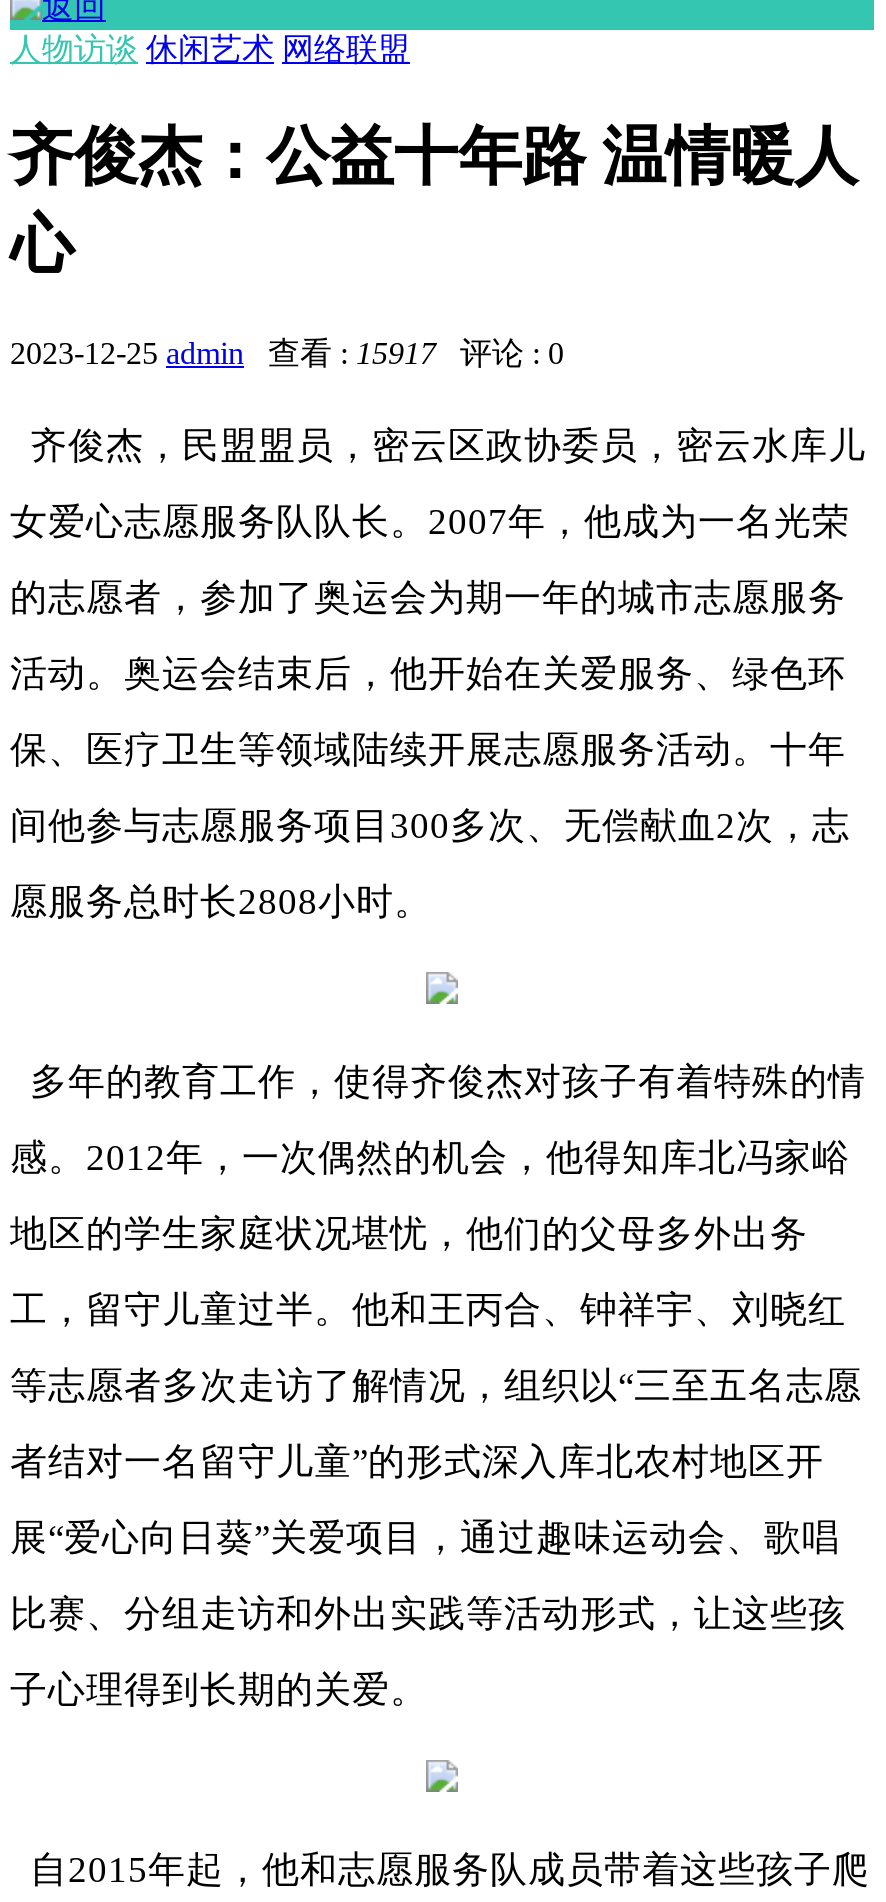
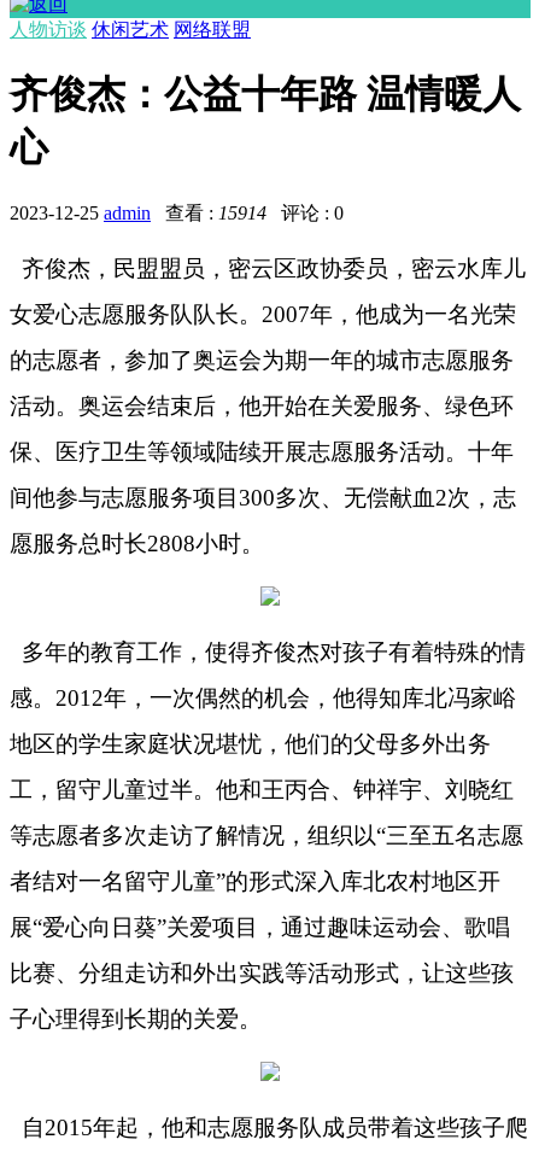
- 2023-12-25 admin查看 : 15917评论 : 0
+ 2023-12-25 admin查看 : 15914评论 : 0
